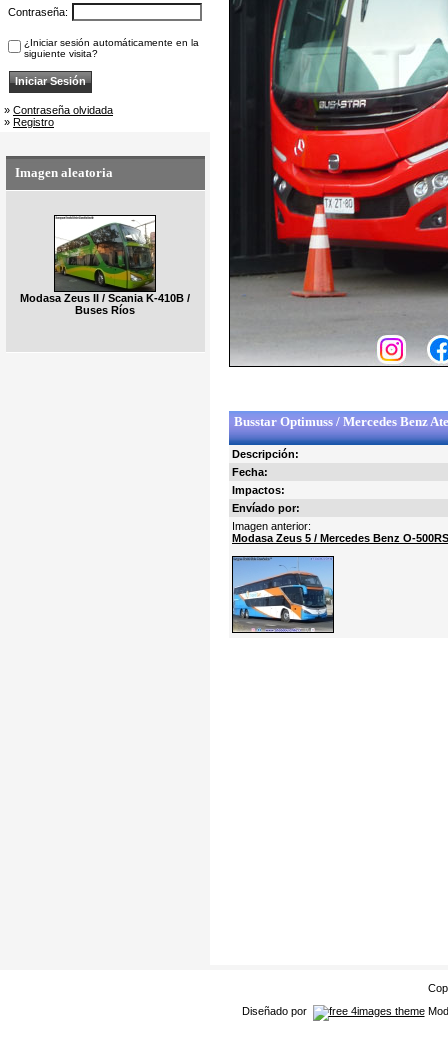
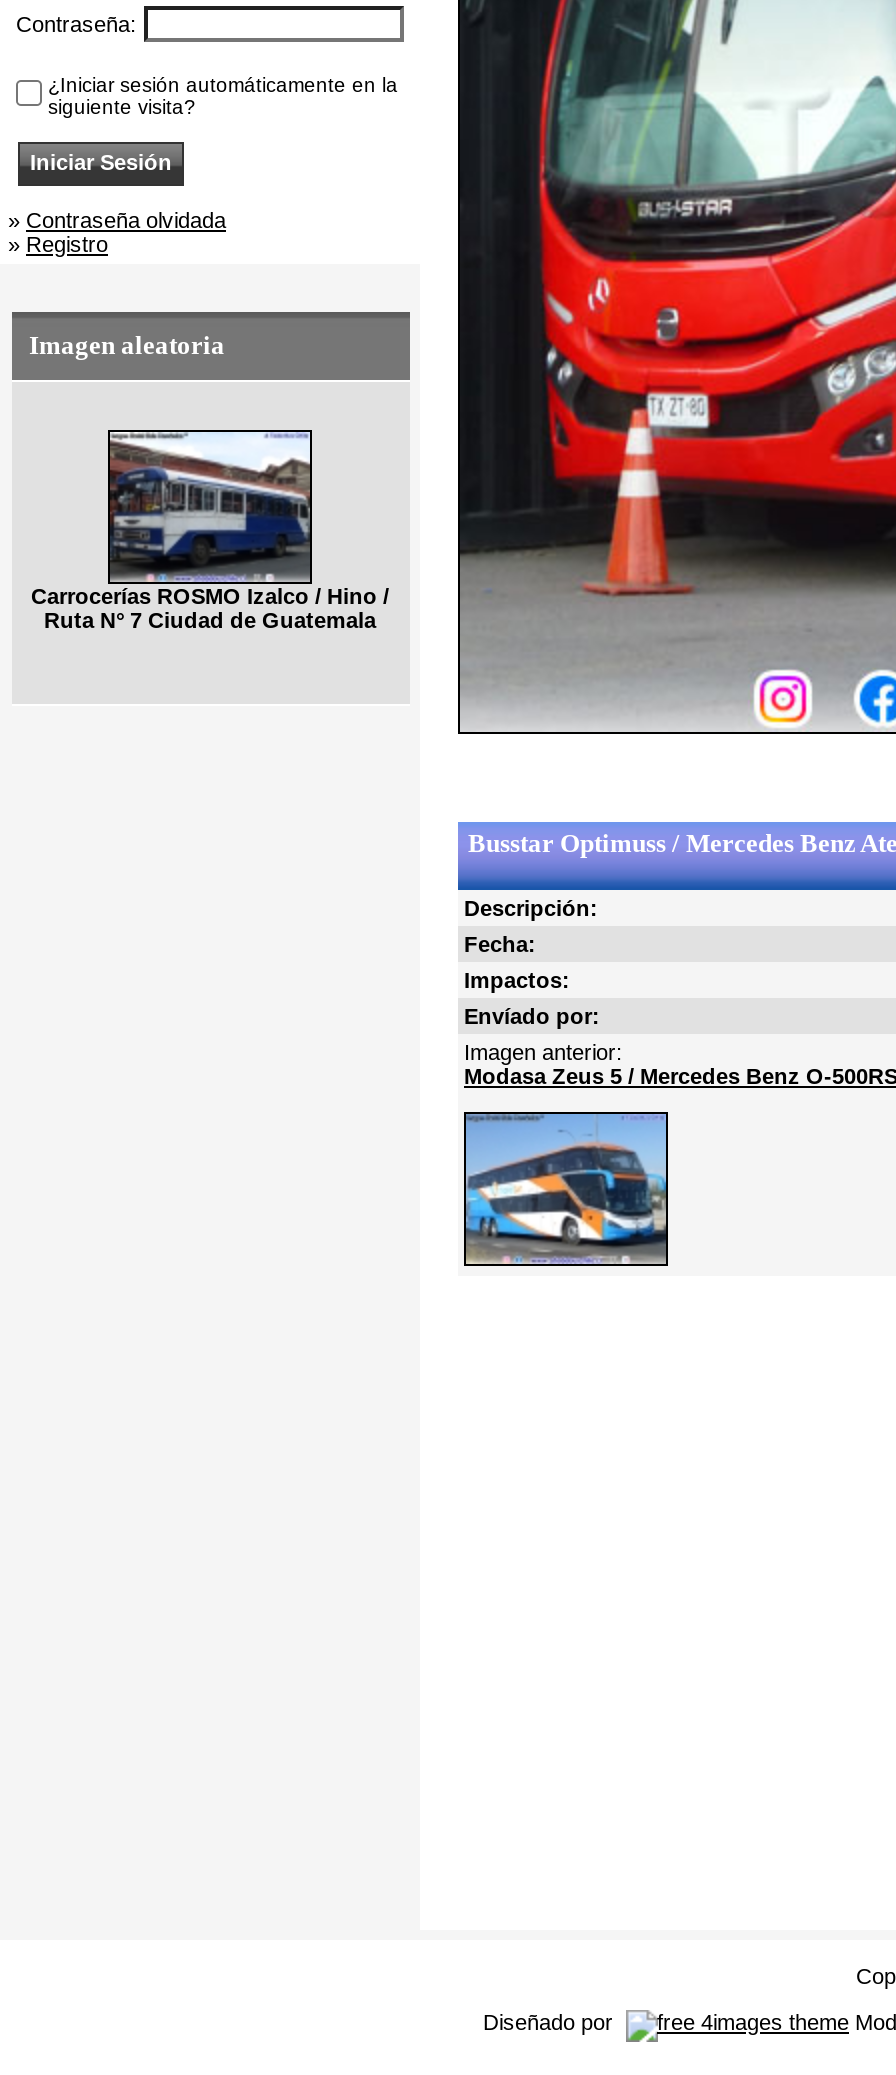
- [image]
- Modasa Zeus II / Scania K-410B /
- Buses Ríos
+ [image]
+ Carrocerías ROSMO Izalco / Hino /
+ Ruta N° 7 Ciudad de Guatemala
